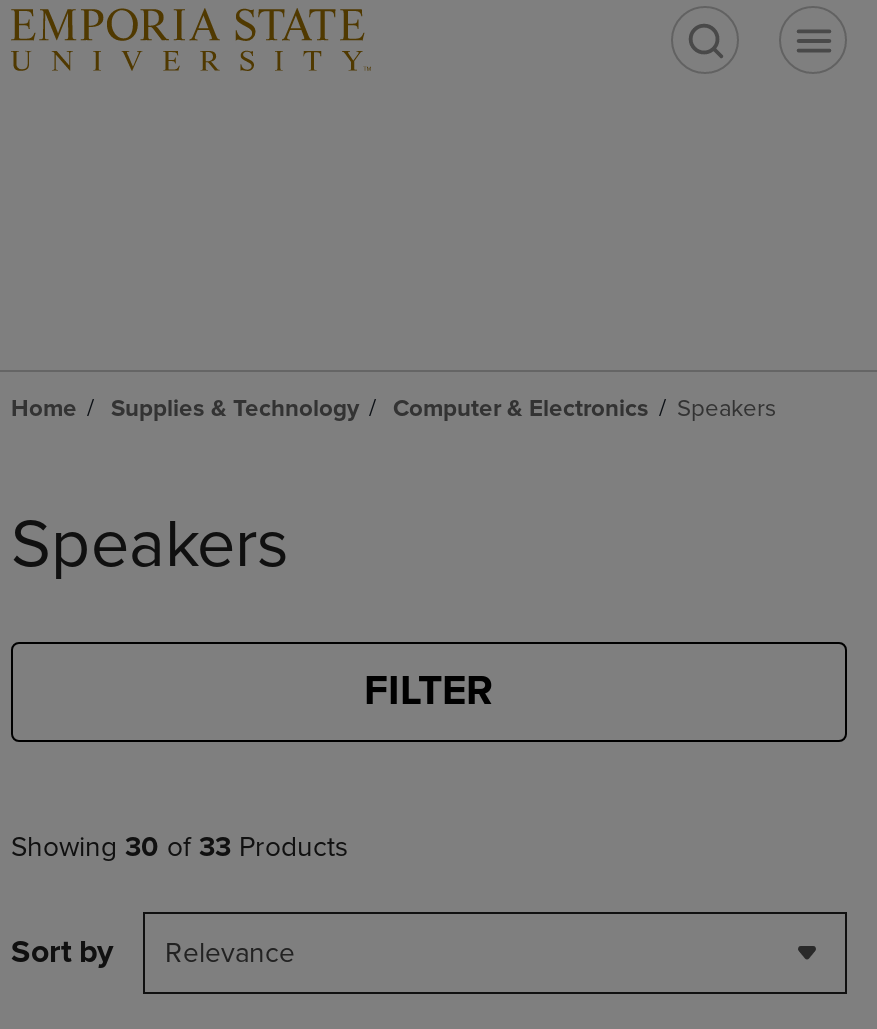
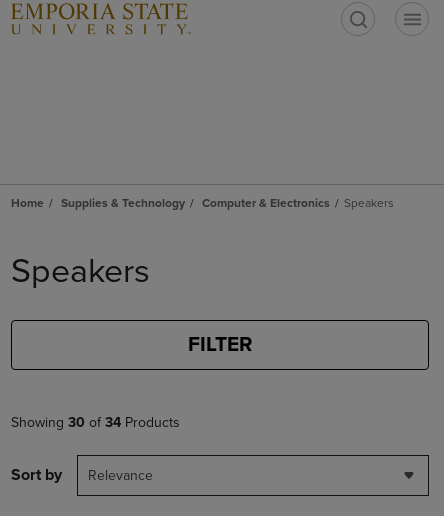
- Showing 30 of 33 Products
+ Showing 30 of 34 Products
